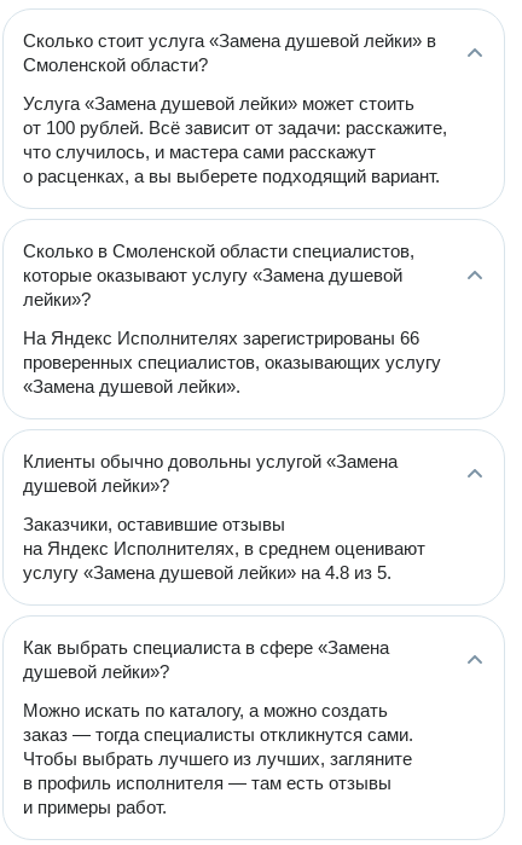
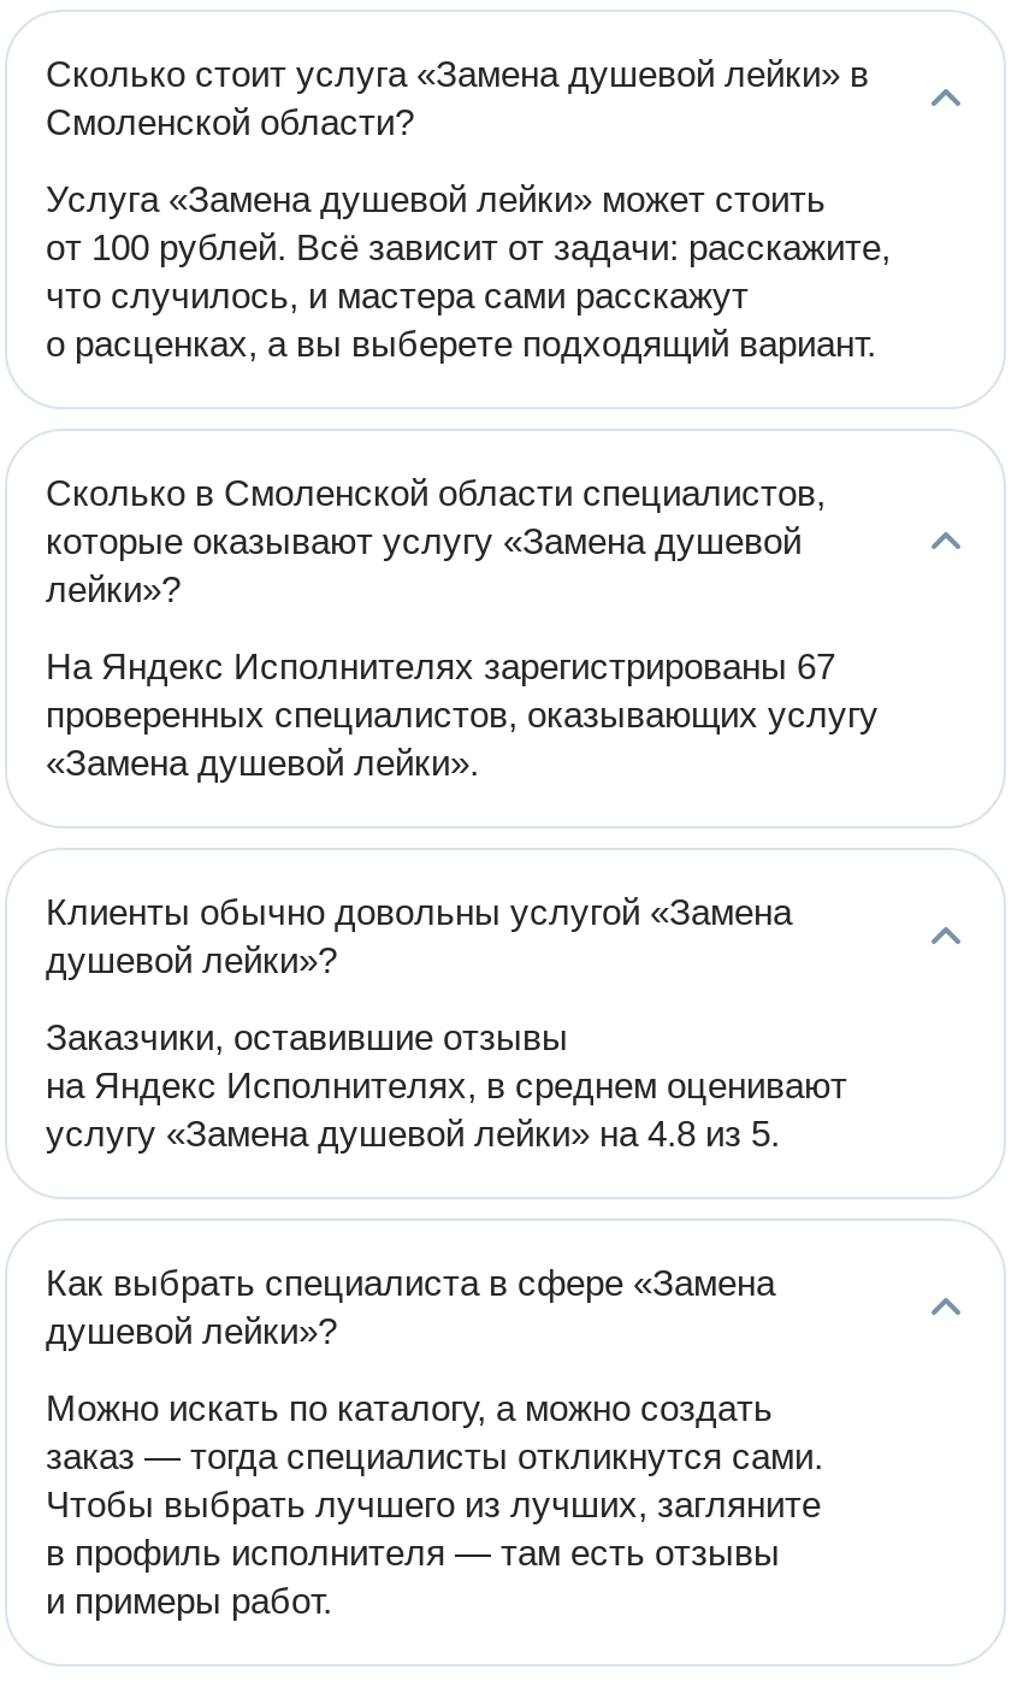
- На Яндекс Исполнителях зарегистрированы 66
+ На Яндекс Исполнителях зарегистрированы 67
